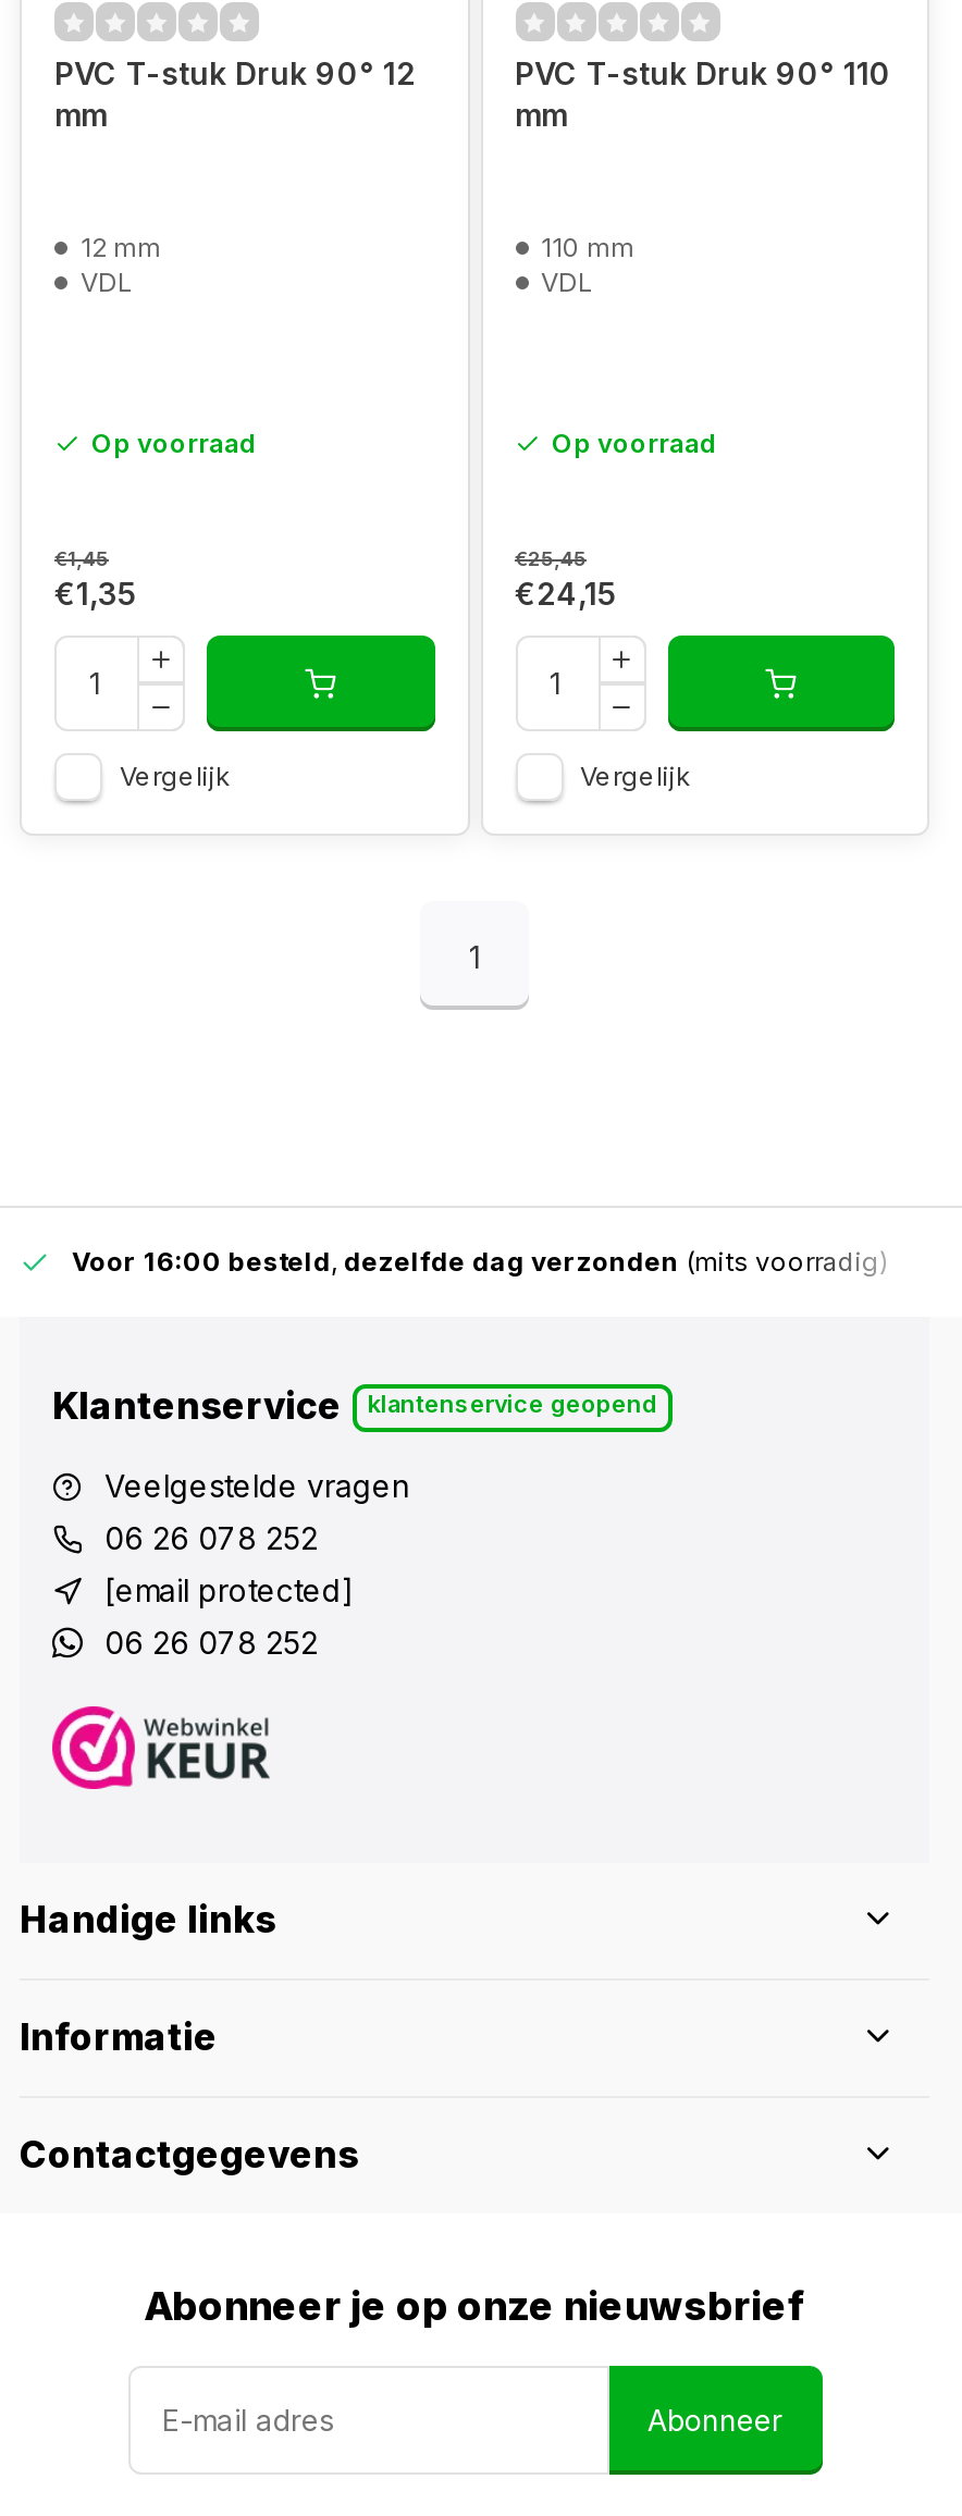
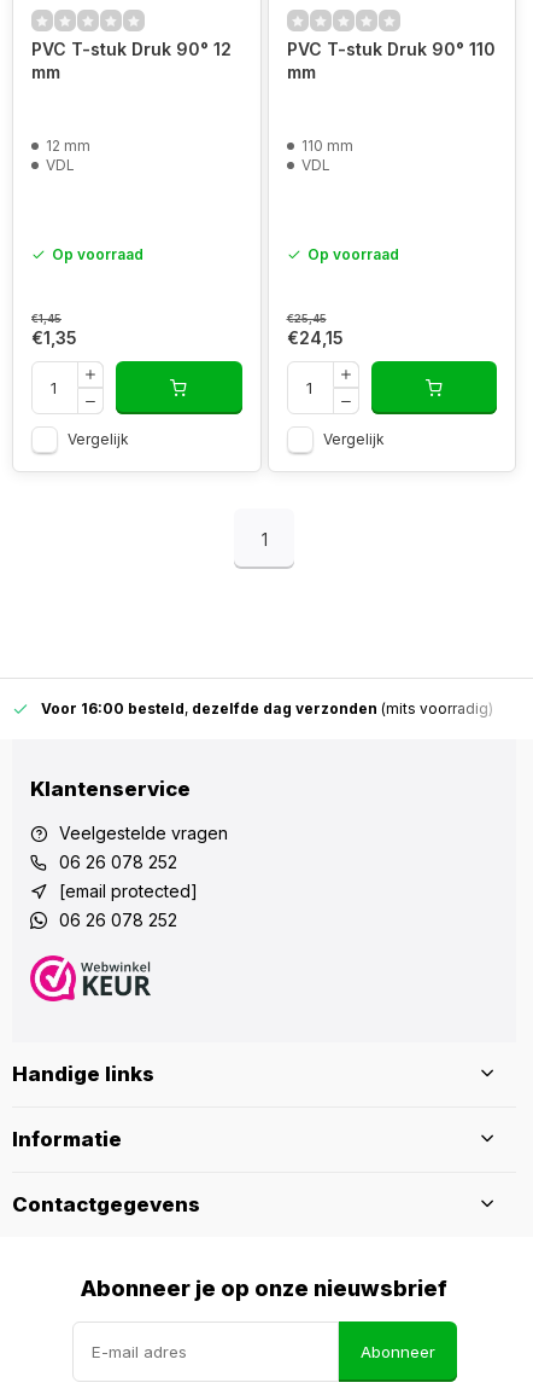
- klantenservice geopend
